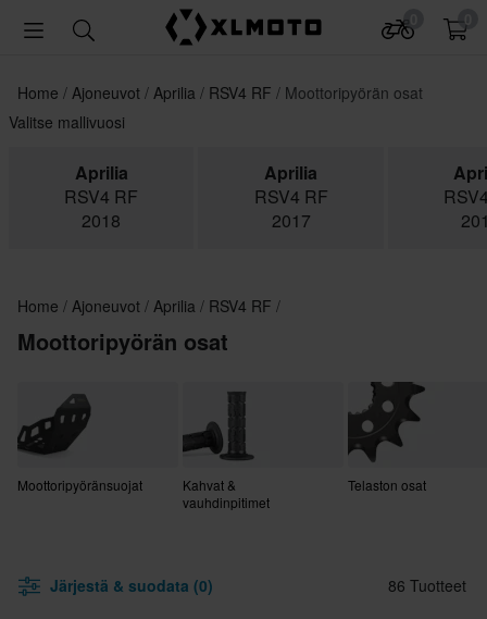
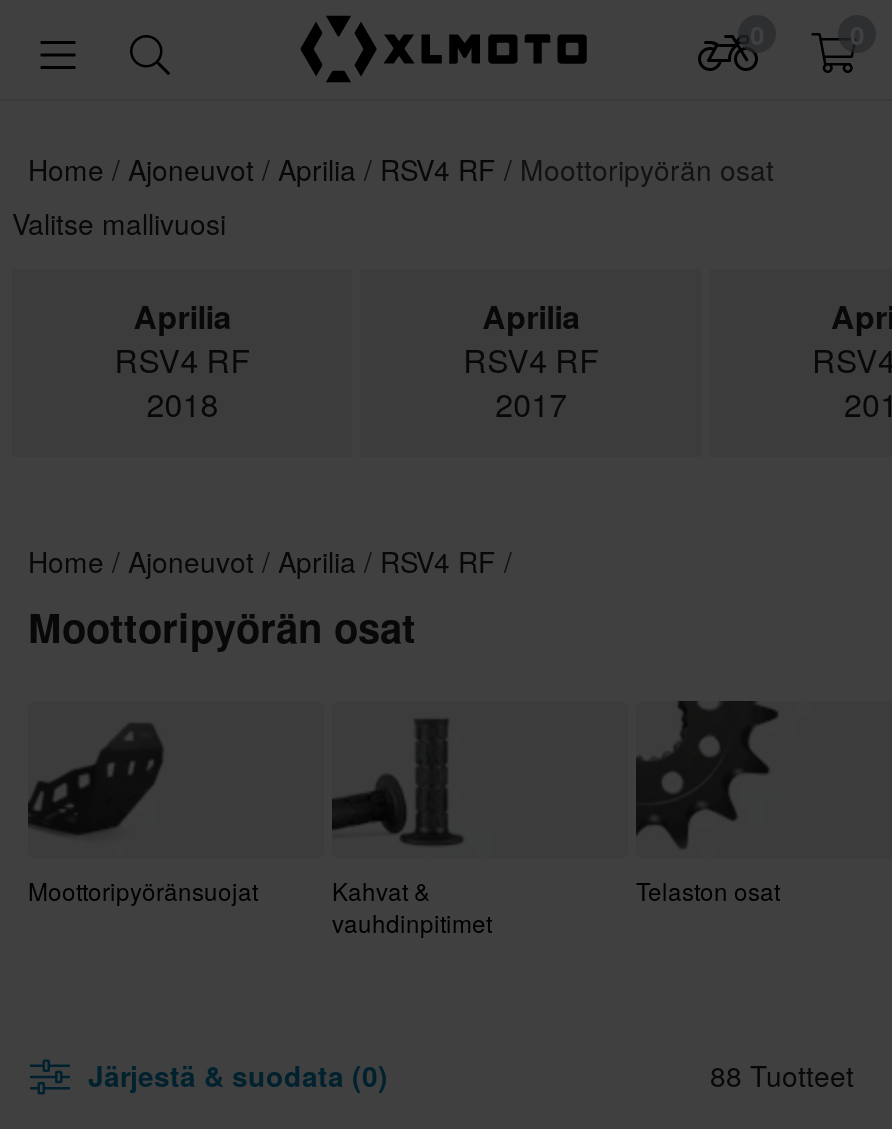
- 86 Tuotteet
+ 88 Tuotteet
